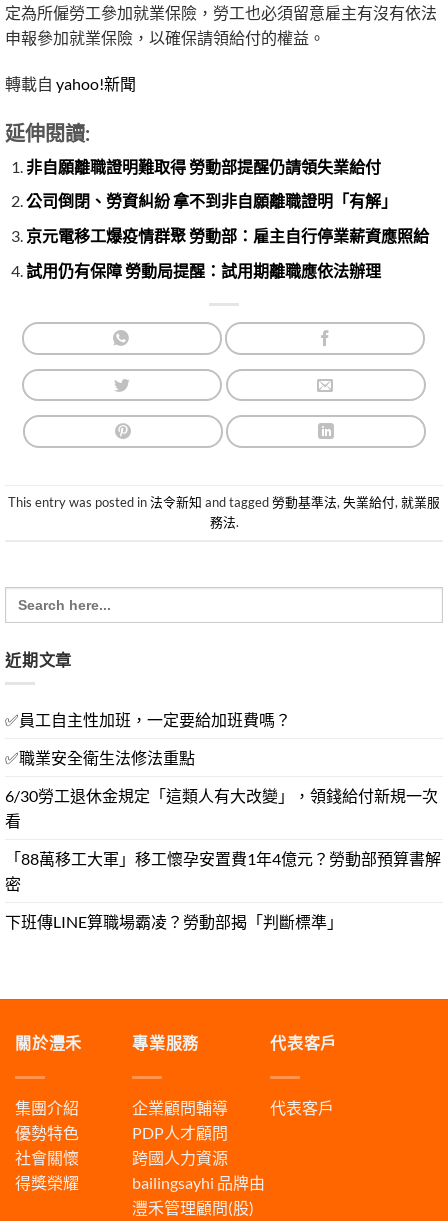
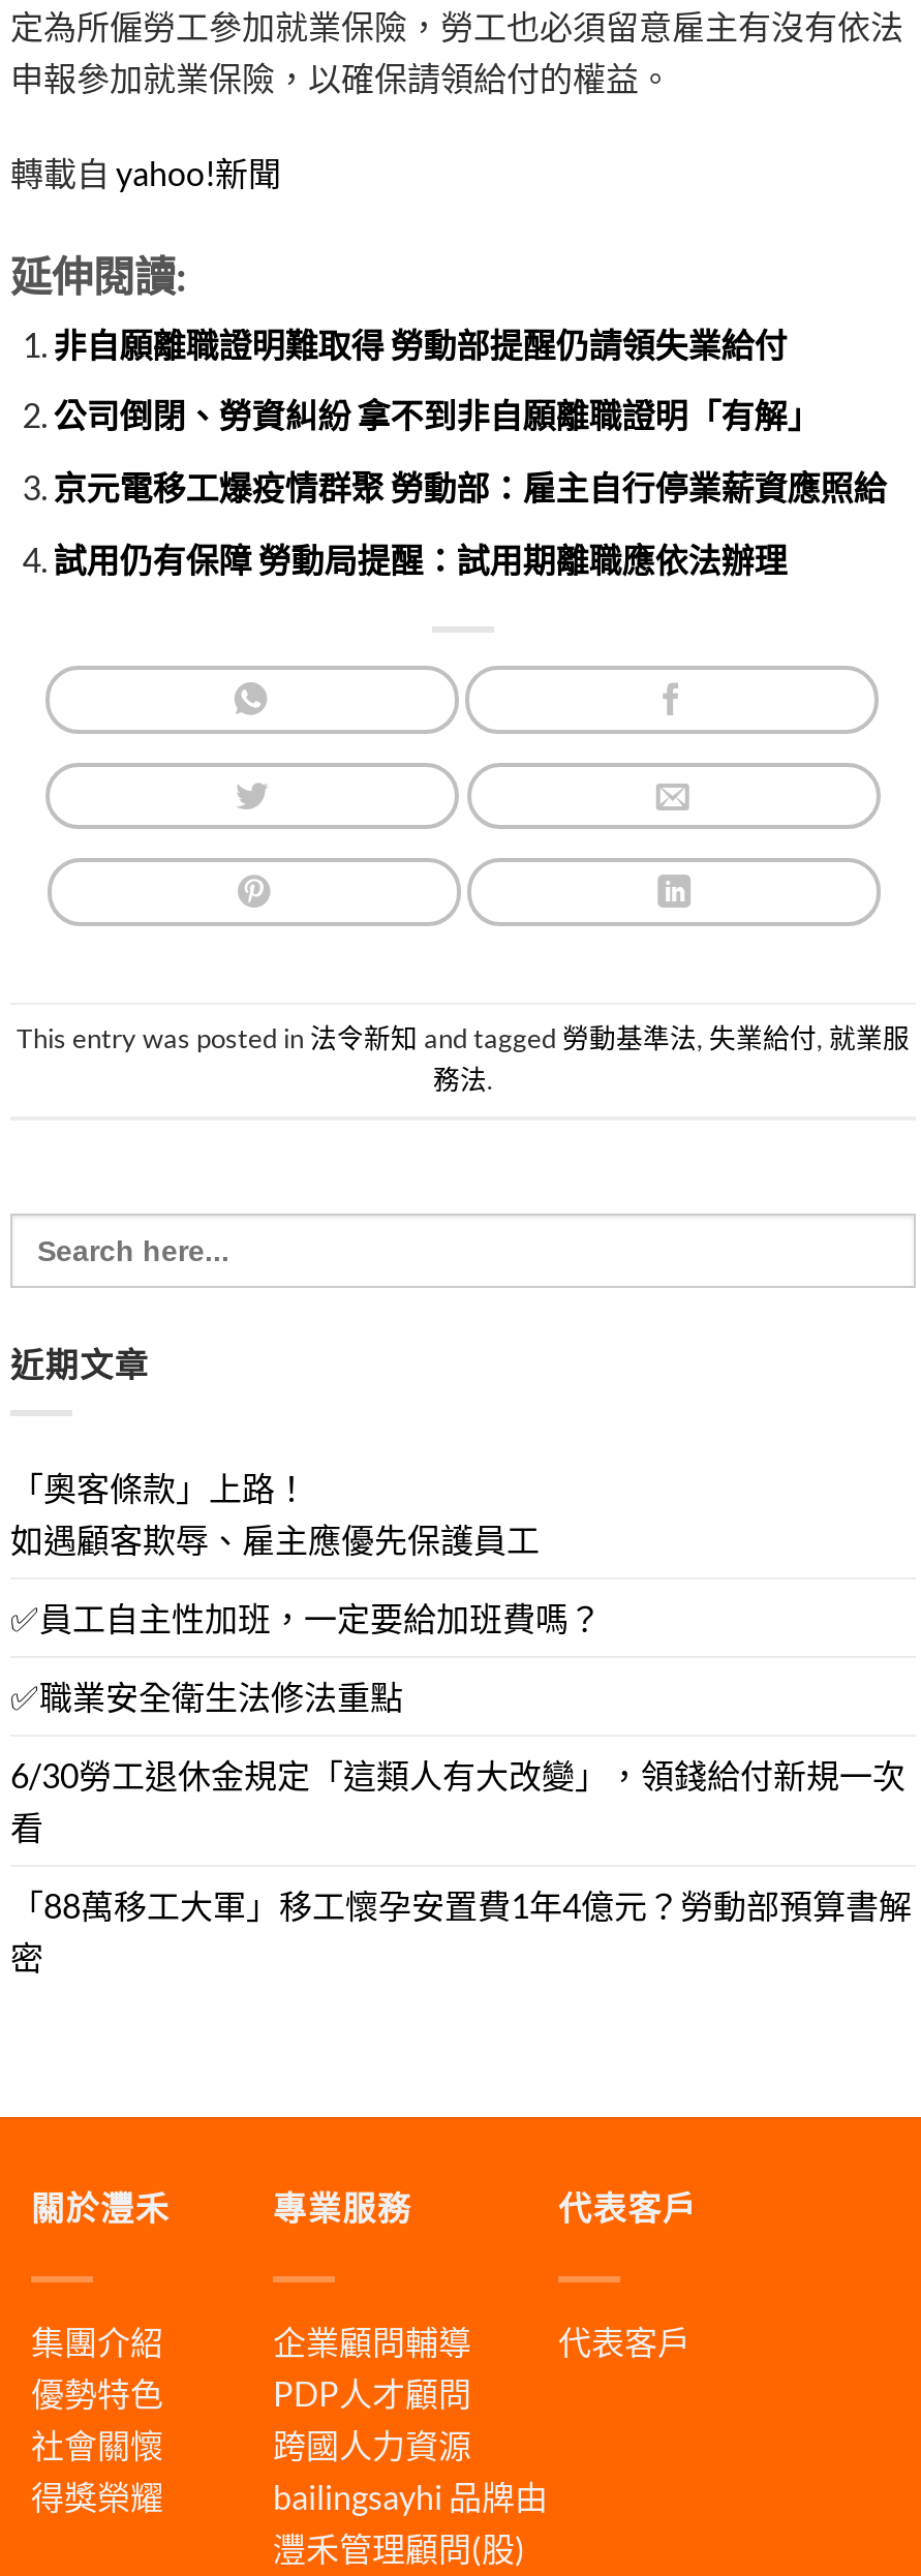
+ 「奧客條款」上路！
+ 如遇顧客欺辱、雇主應優先保護員工

moved down: 6/30勞工退休金規定「這類人有大改變」，領錢給付新規一次 | 看 | 「88萬移工大軍」移工懷孕安置費1年4億元？勞動部預算書解 | 密

- 下班傳LINE算職場霸凌？勞動部揭「判斷標準」
